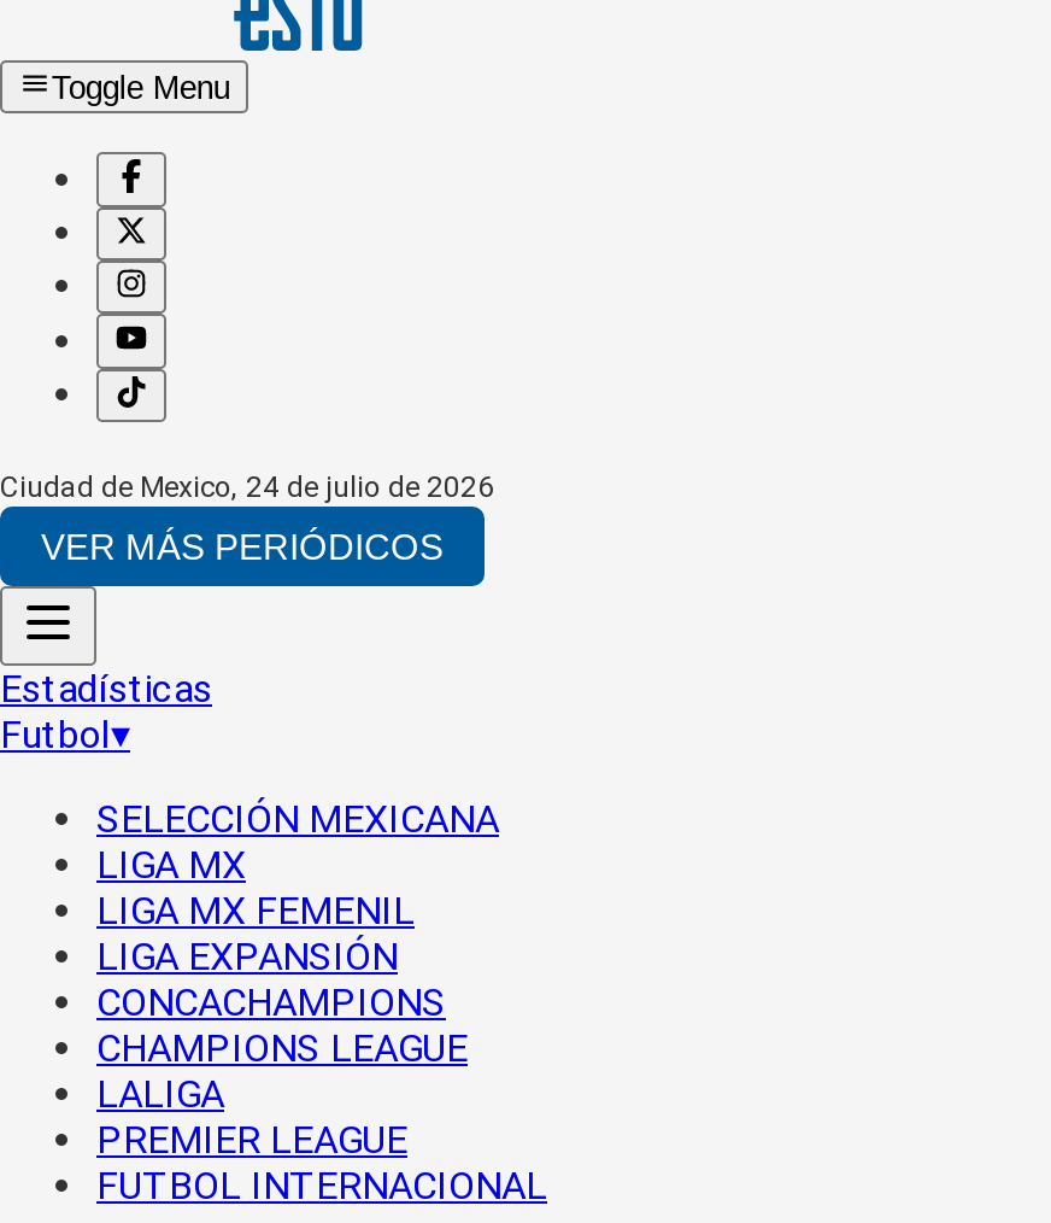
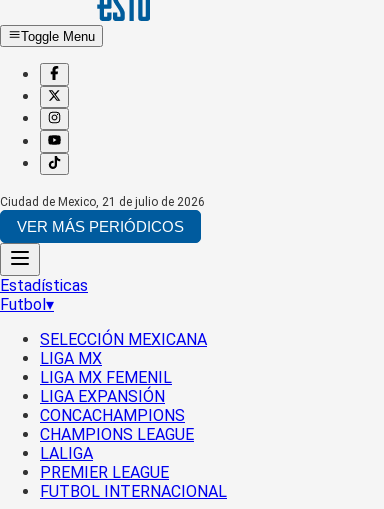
- Ciudad de Mexico, 24 de julio de 2026
+ Ciudad de Mexico, 21 de julio de 2026
